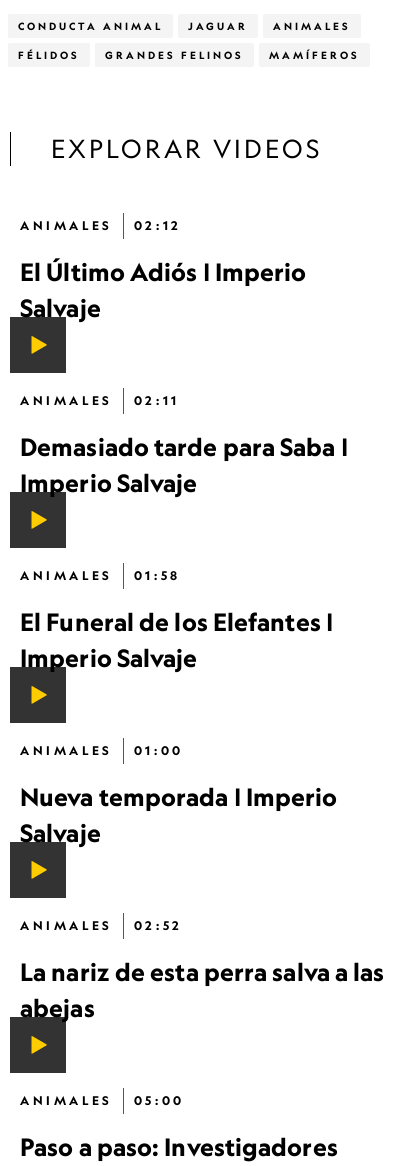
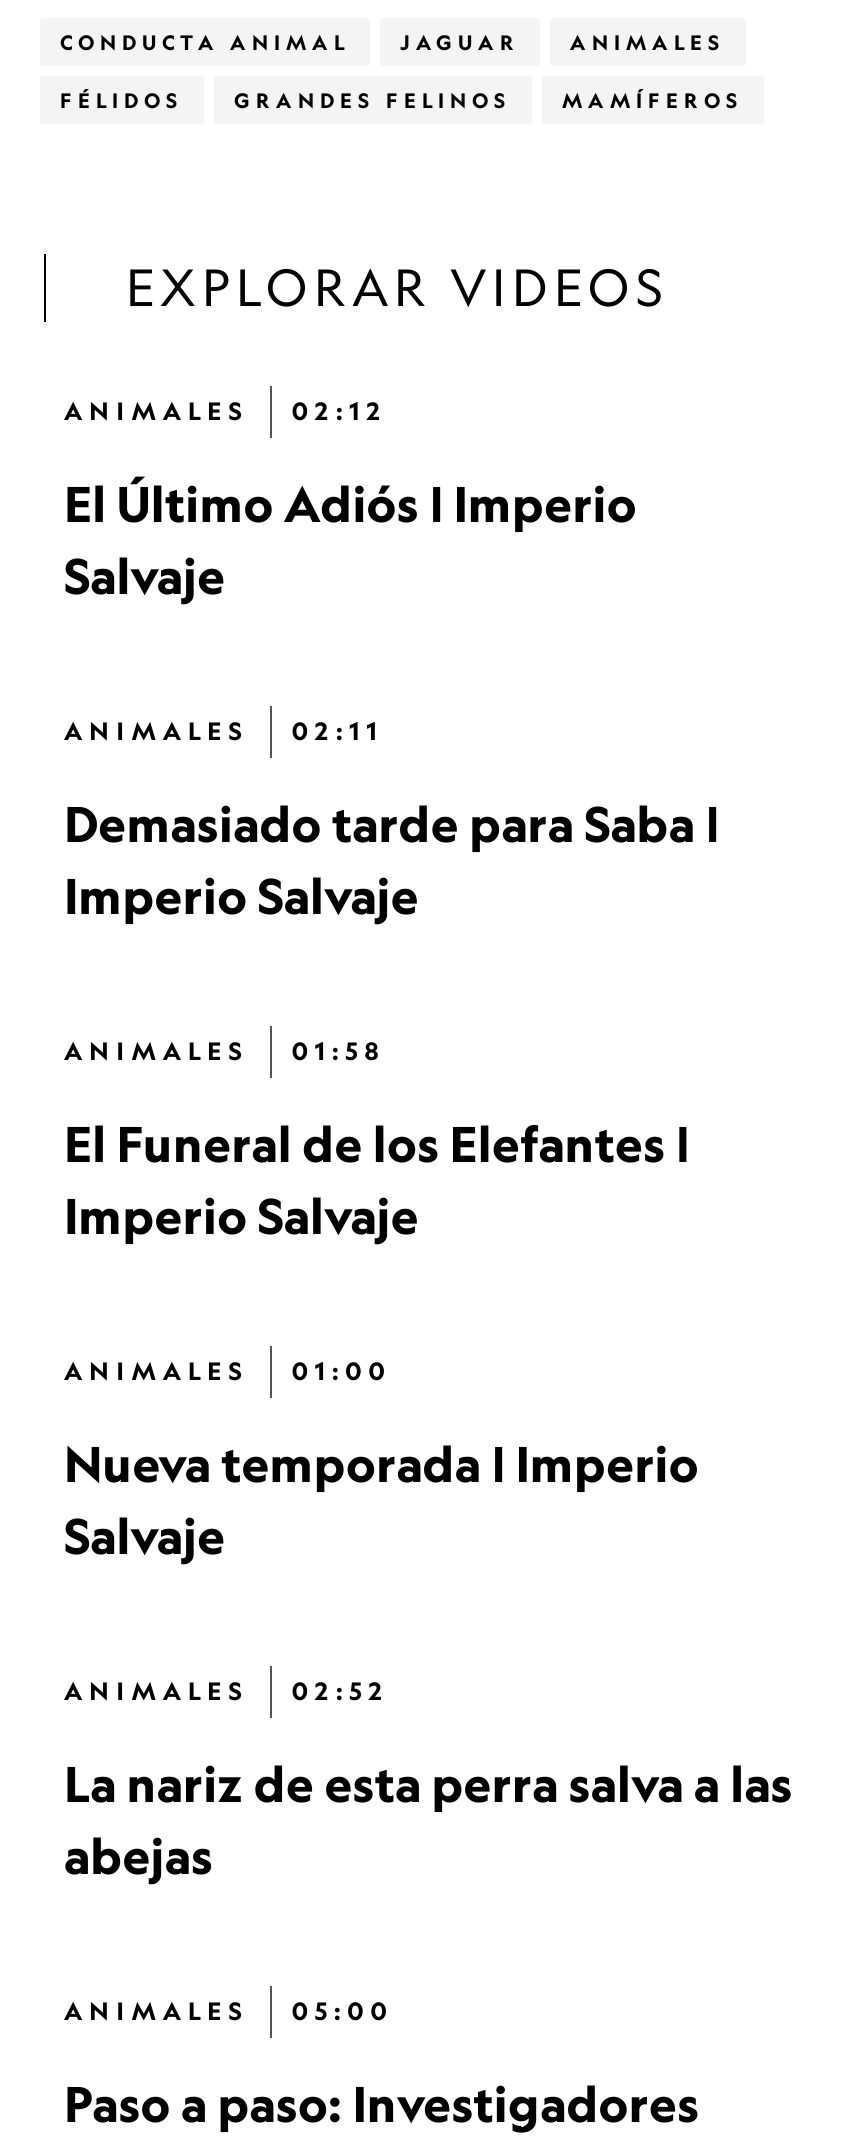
- [image]

- [image]

- [image]

- [image]

- [image]
